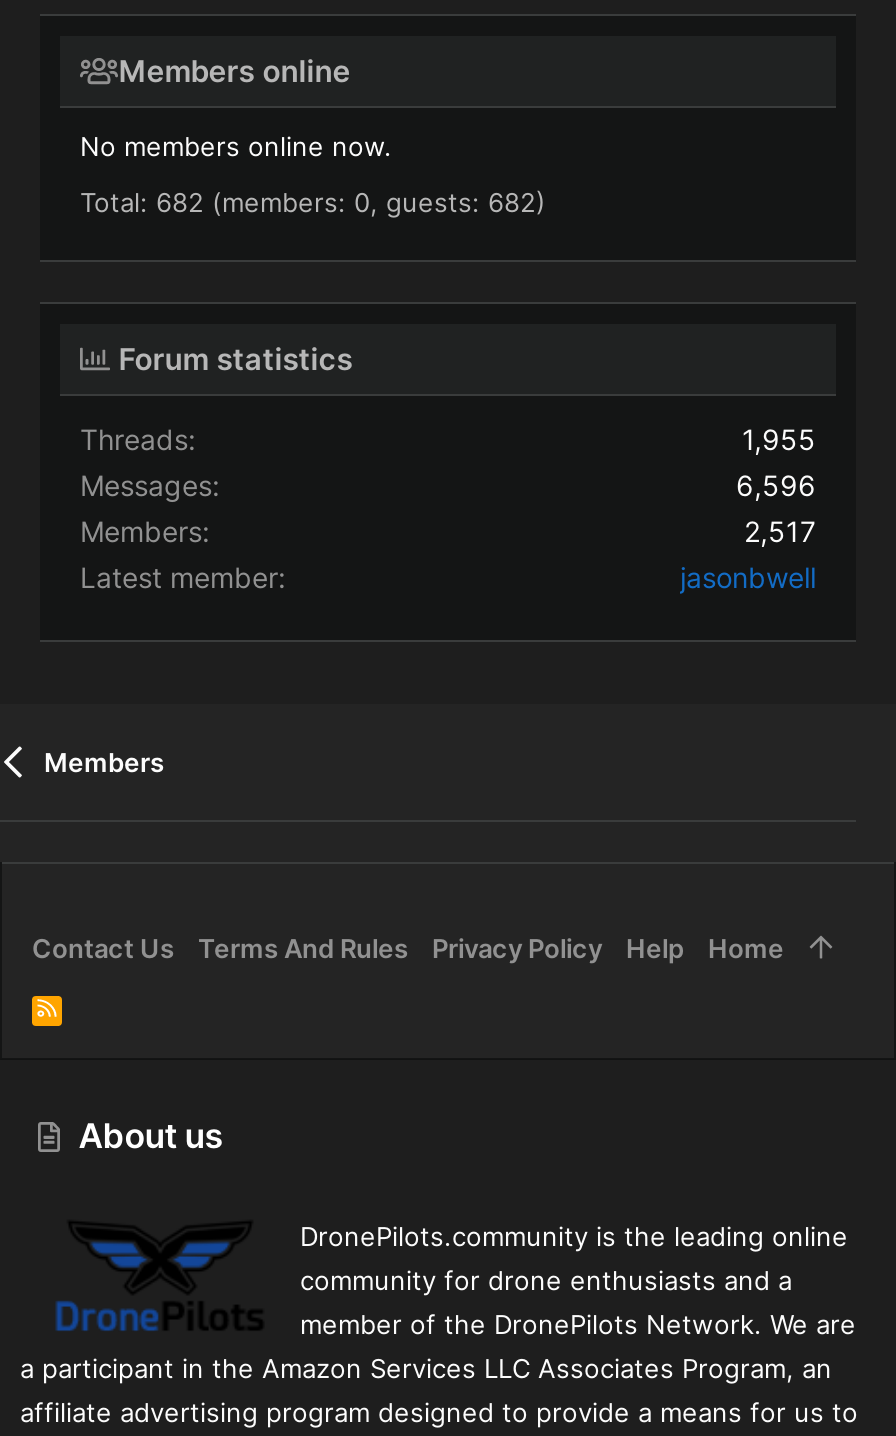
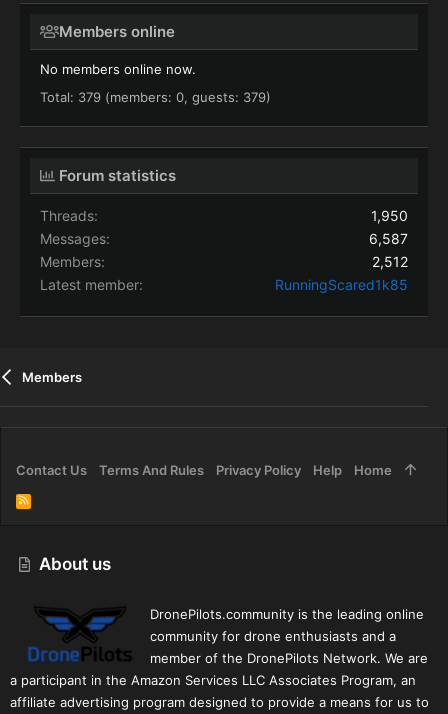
- Total: 682 (members: 0, guests: 682)
+ Total: 379 (members: 0, guests: 379)

- 1,955
+ 1,950

- 6,596
+ 6,587

- 2,517
+ 2,512

- jasonbwell
+ RunningScared1k85
